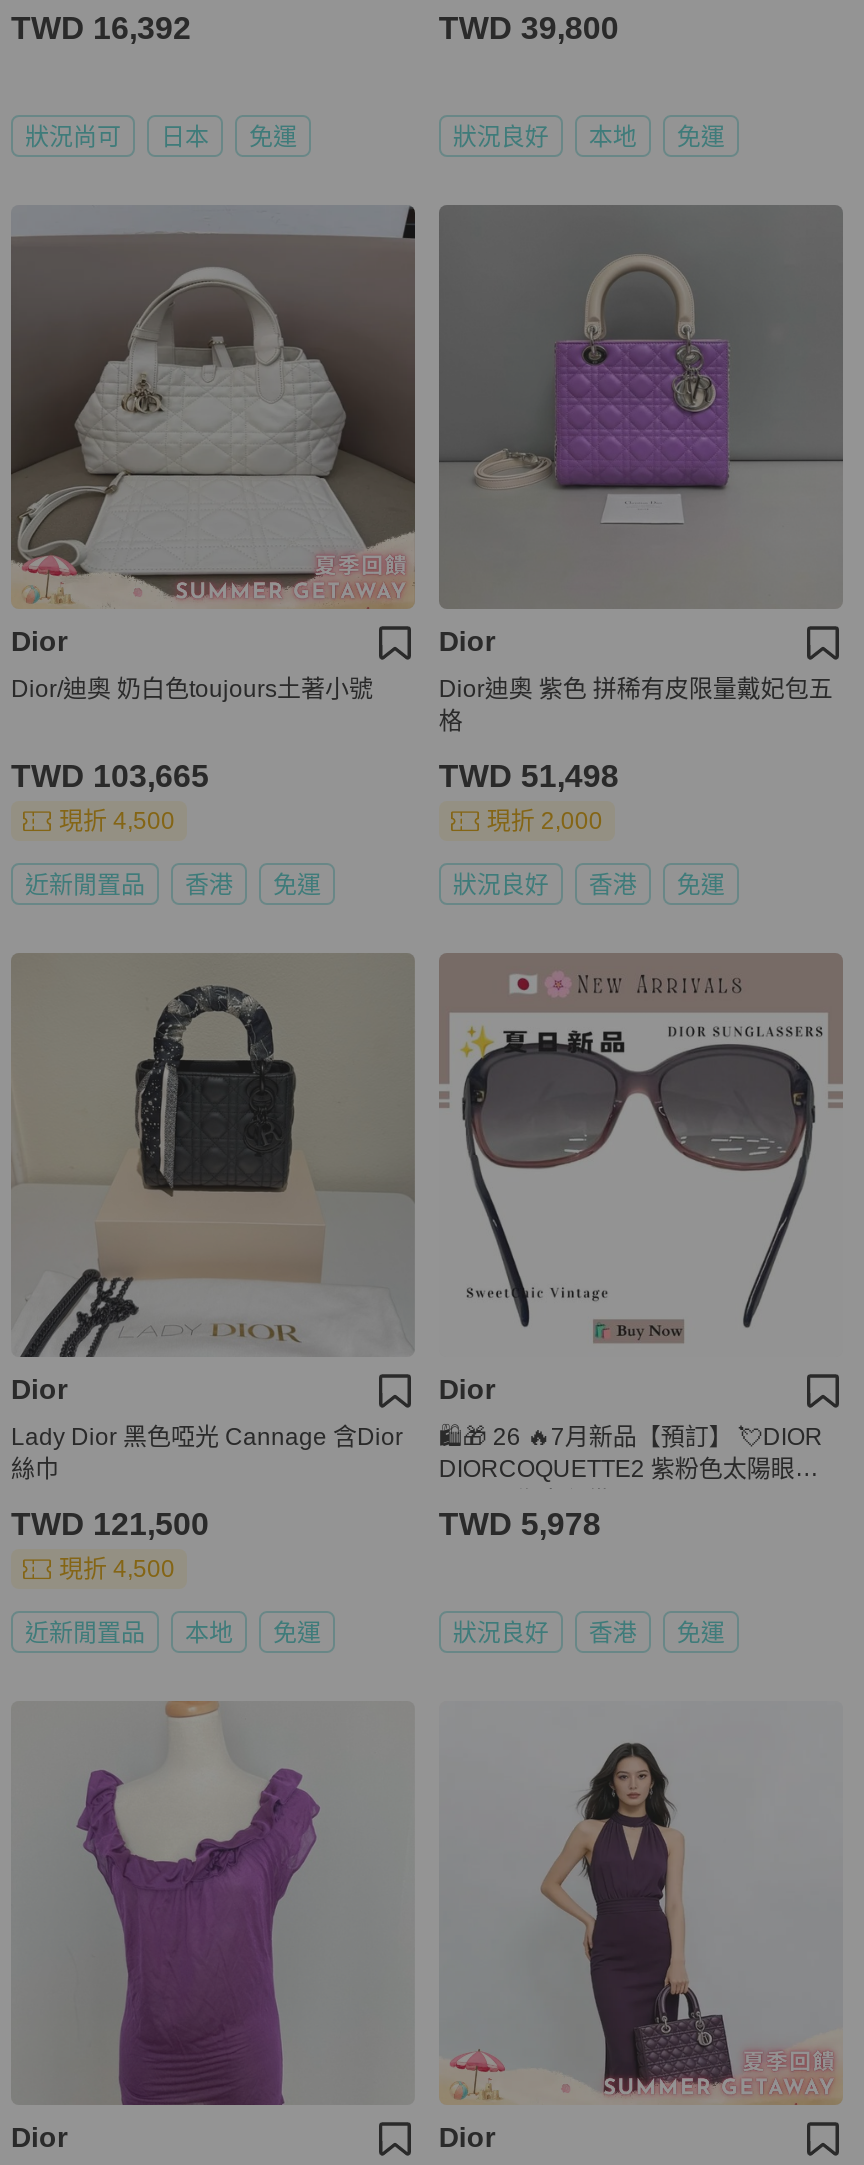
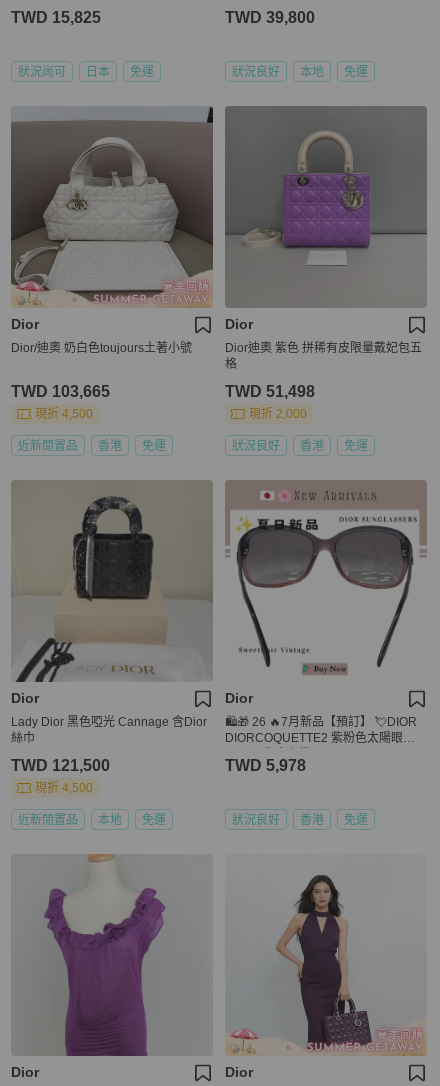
- TWD 16,392
+ TWD 15,825
